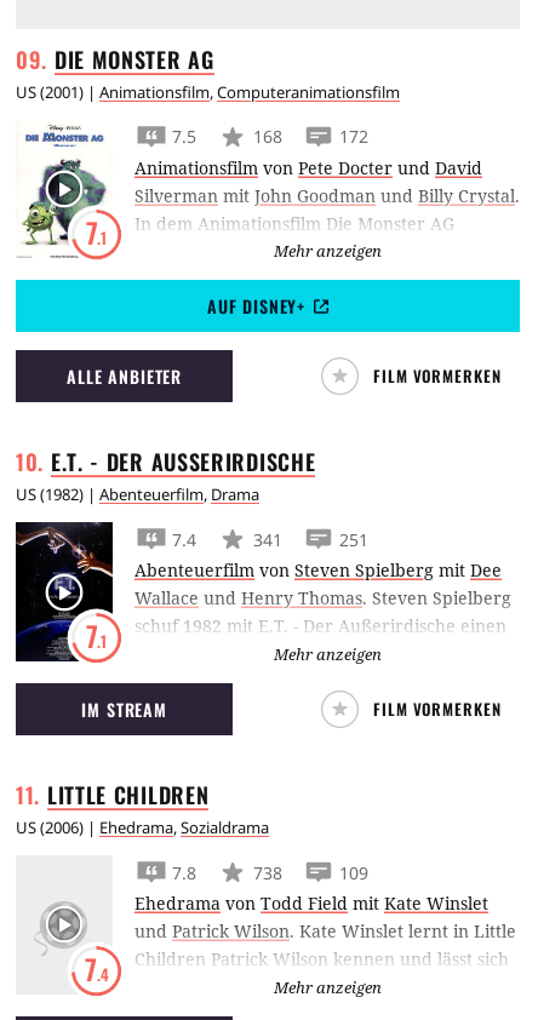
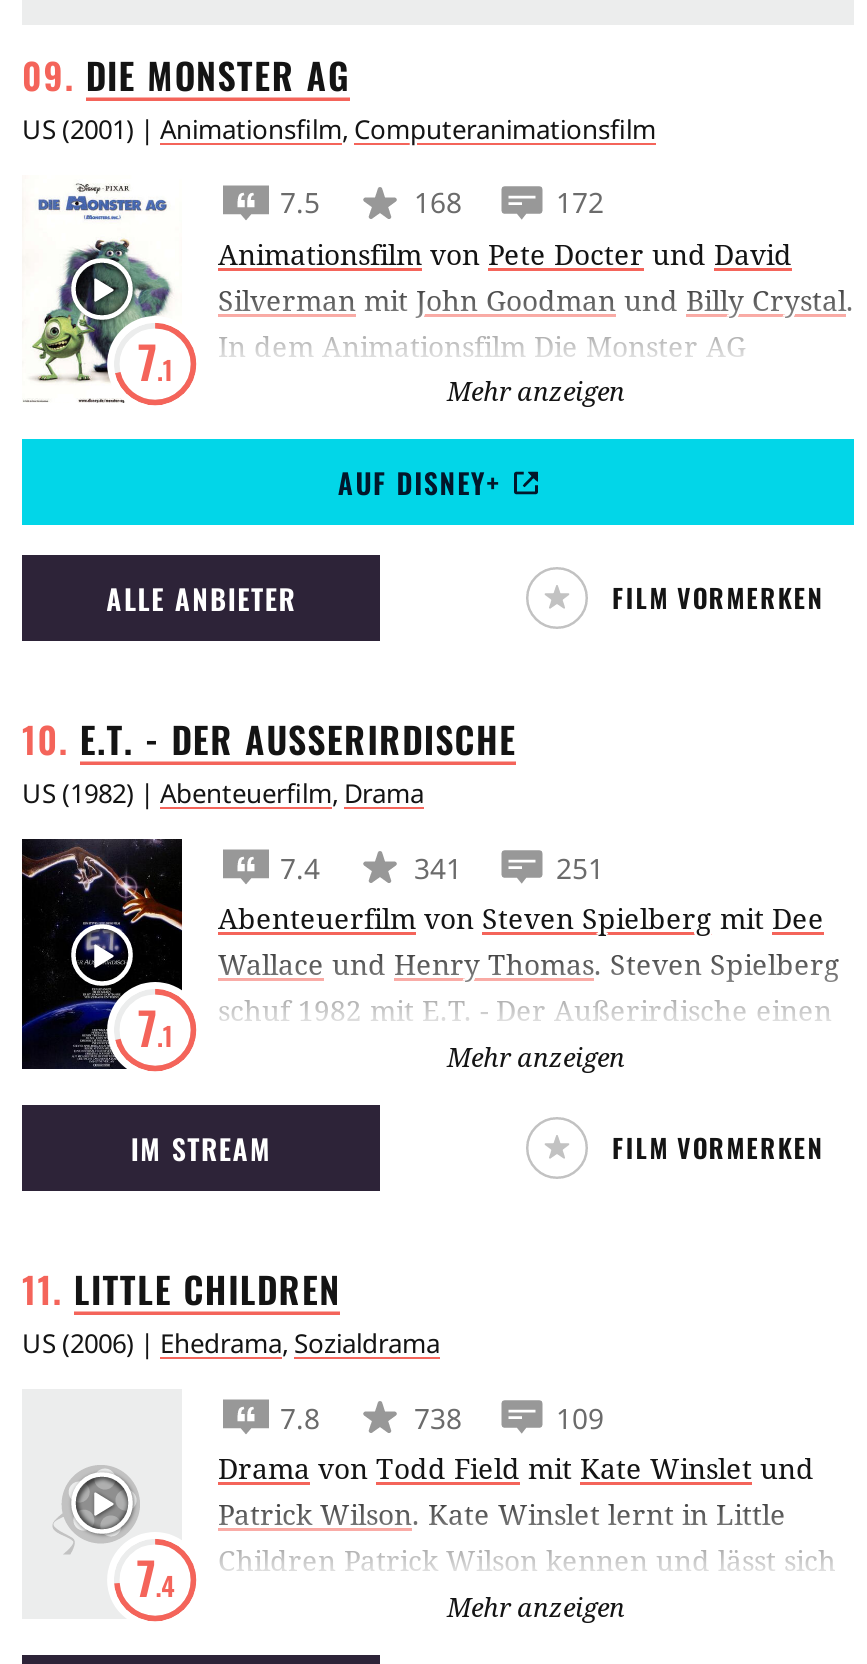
- Ehedrama von Todd Field mit Kate Winslet
- und Patrick Wilson. Kate Winslet lernt in Little
+ Drama von Todd Field mit Kate Winslet und
+ Patrick Wilson. Kate Winslet lernt in Little
